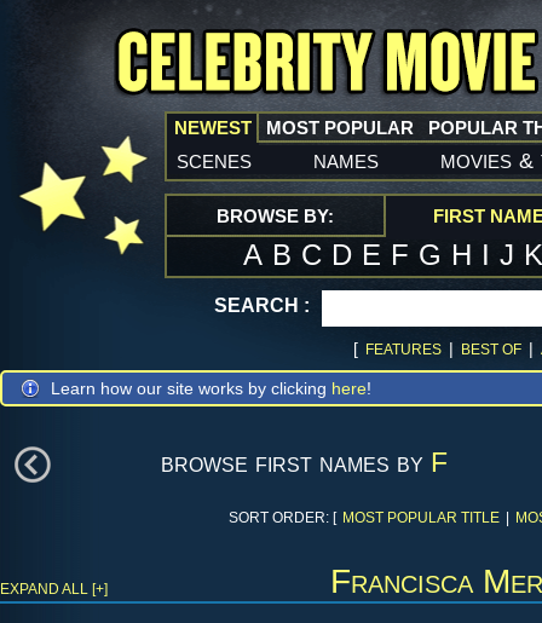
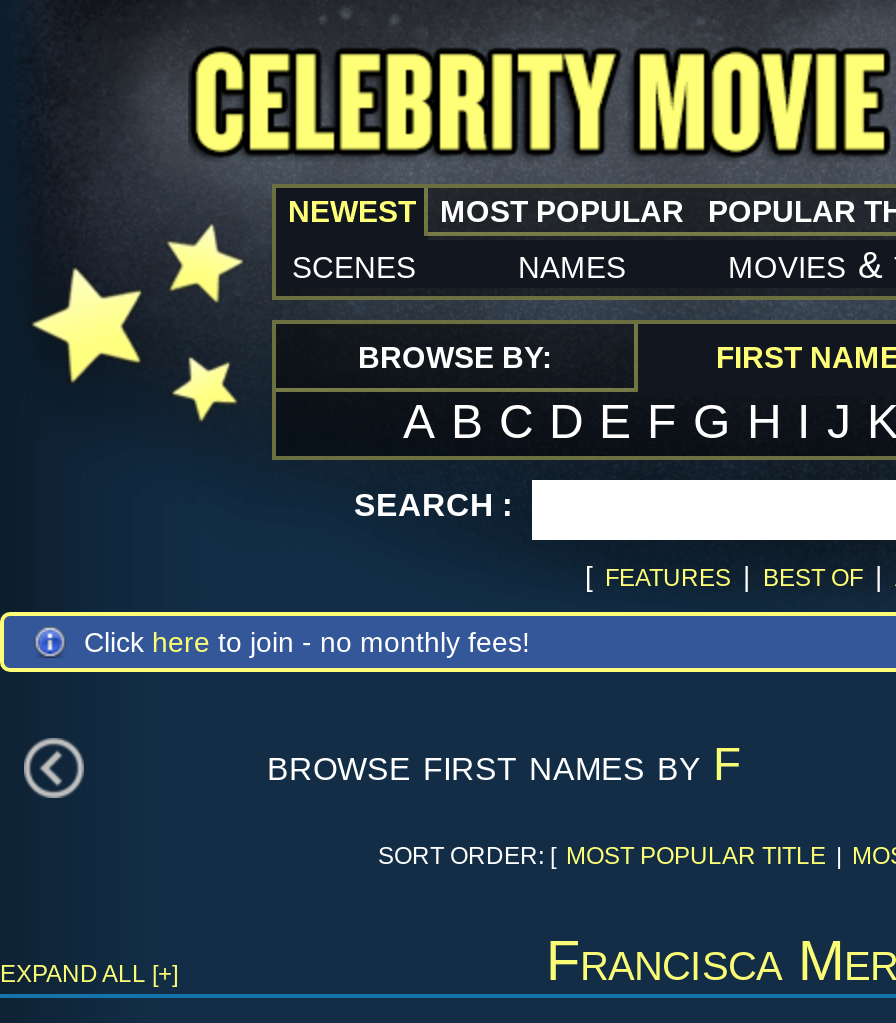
- Learn how our site works by clicking here!
+ Click here to join - no monthly fees!
